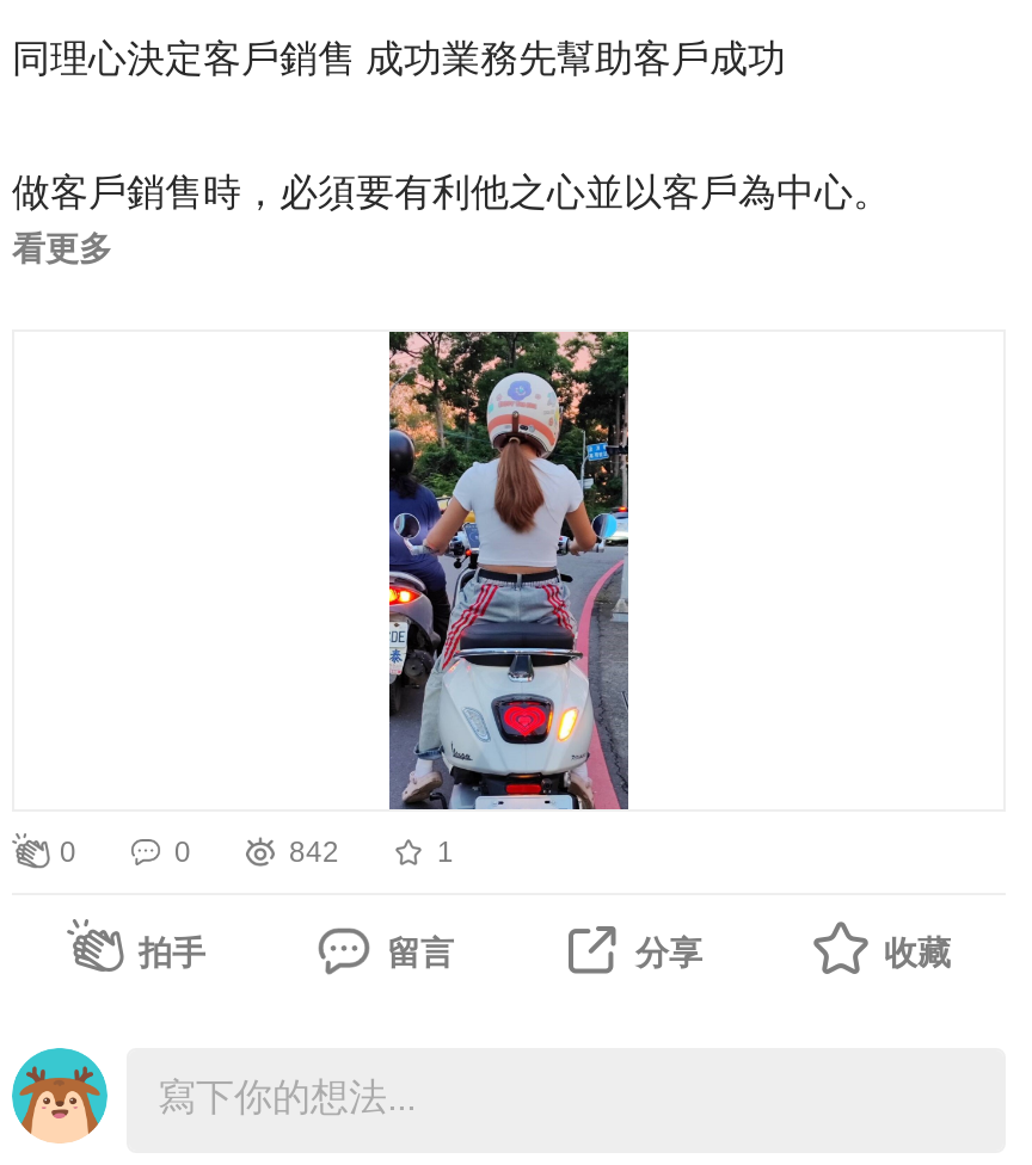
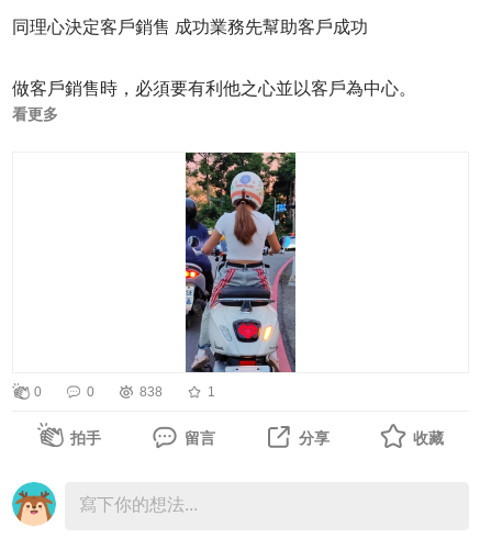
- 842
+ 838
